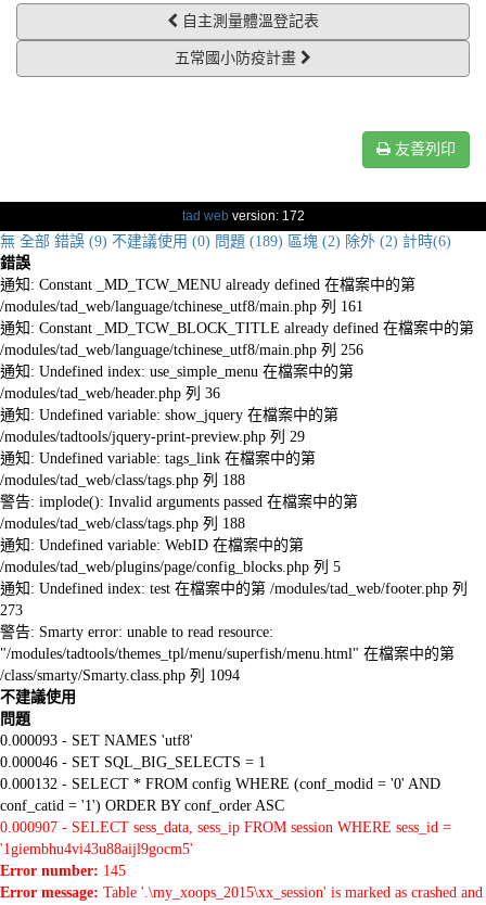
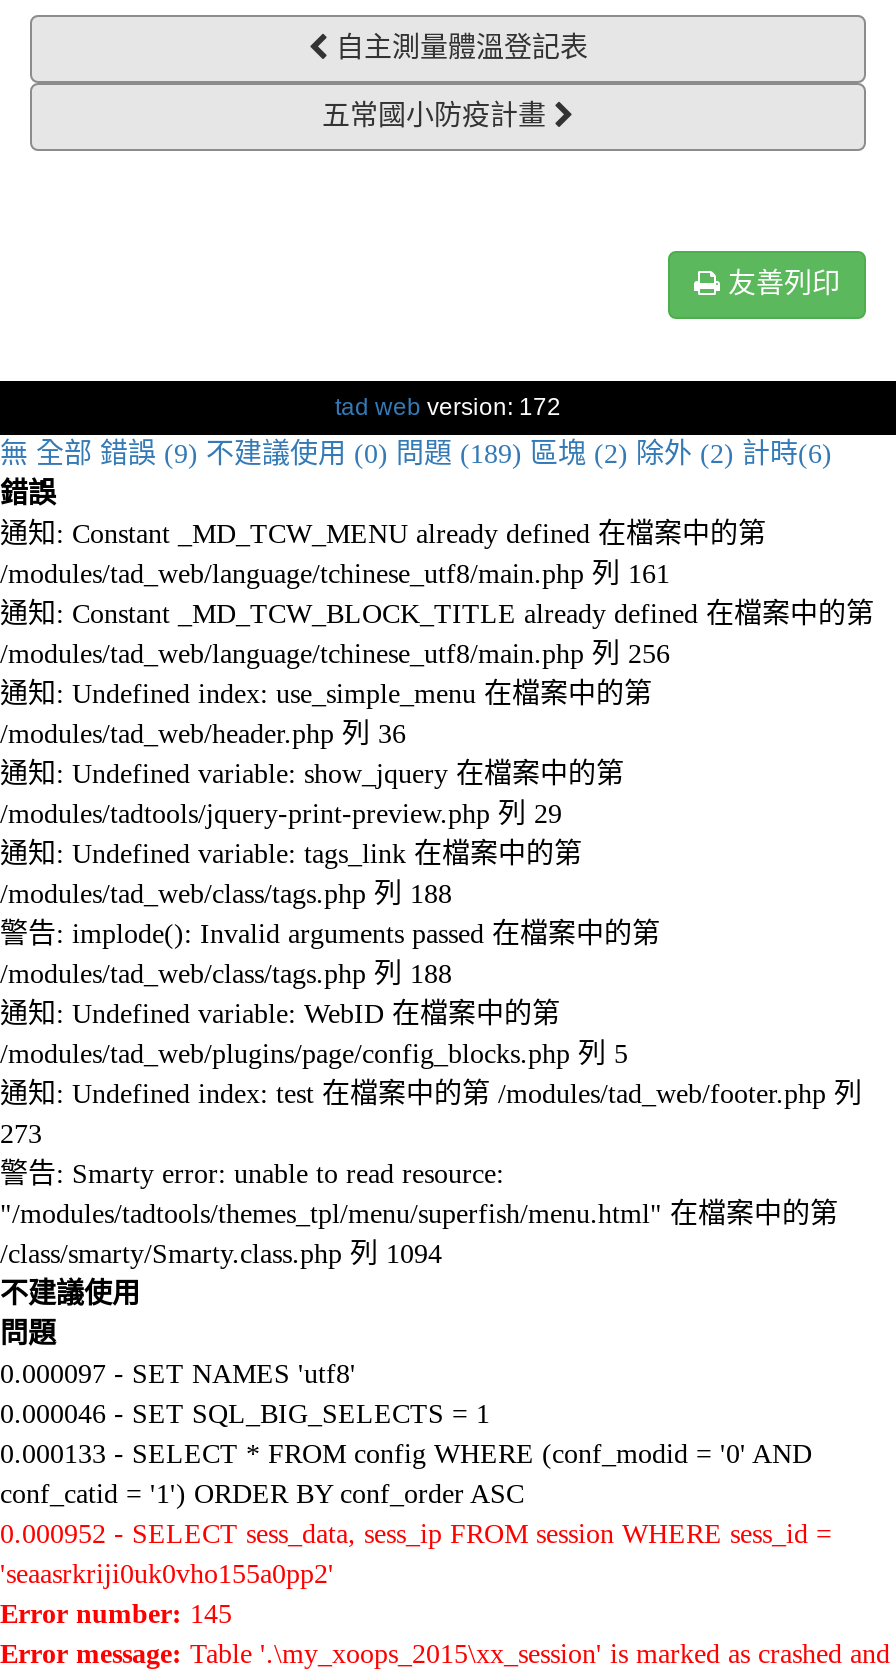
- 0.000093 - SET NAMES 'utf8'
+ 0.000097 - SET NAMES 'utf8'

- 0.000132 - SELECT * FROM config WHERE (conf_modid = '0' AND
+ 0.000133 - SELECT * FROM config WHERE (conf_modid = '0' AND

- 0.000907 - SELECT sess_data, sess_ip FROM session WHERE sess_id =
- '1giembhu4vi43u88aijl9gocm5'
+ 0.000952 - SELECT sess_data, sess_ip FROM session WHERE sess_id =
+ 'seaasrkriji0uk0vho155a0pp2'
